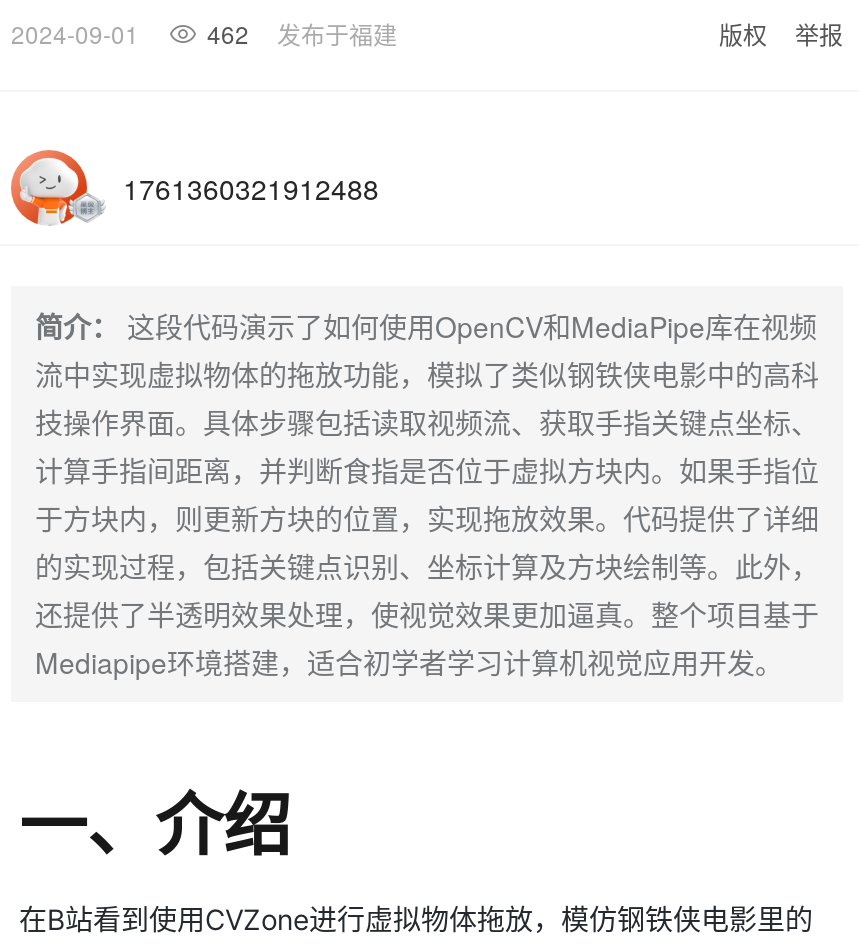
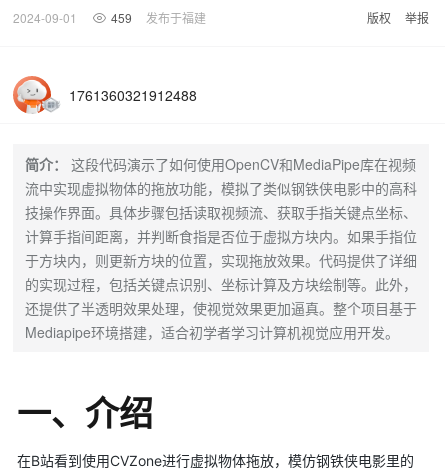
- 2024-09-01 462 发布于福建
+ 2024-09-01 459 发布于福建
